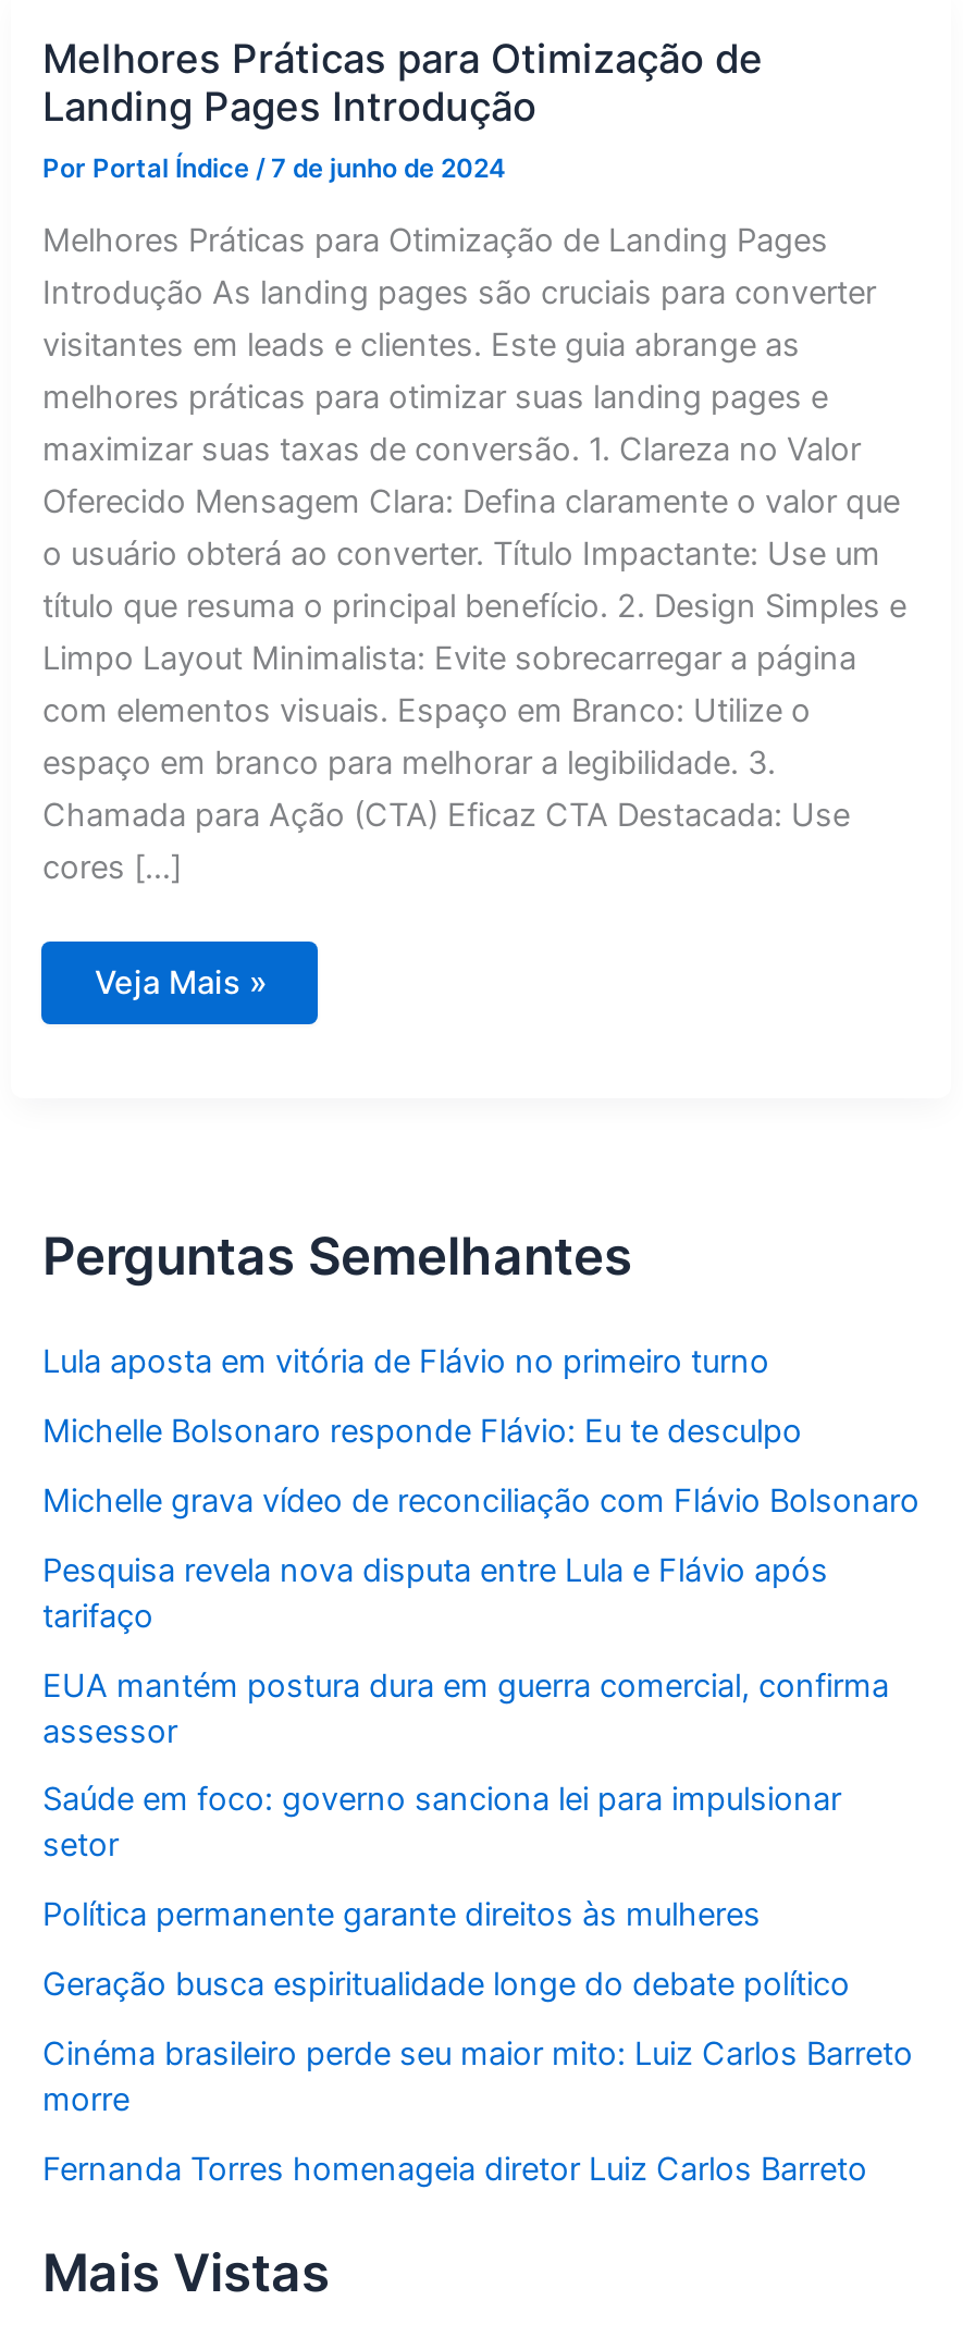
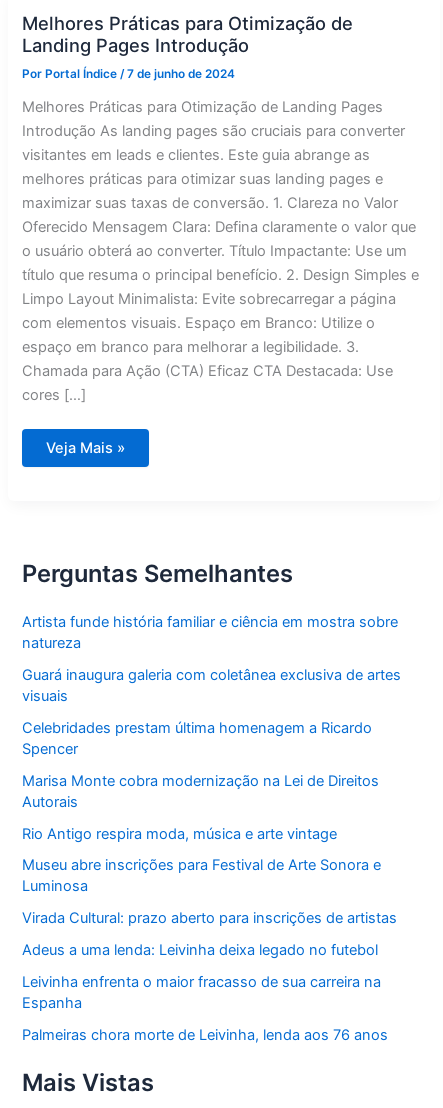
- Lula aposta em vitória de Flávio no primeiro turno
+ Artista funde história familiar e ciência em mostra sobre
+ natureza

- Michelle Bolsonaro responde Flávio: Eu te desculpo
+ Guará inaugura galeria com coletânea exclusiva de artes
+ visuais

- Michelle grava vídeo de reconciliação com Flávio Bolsonaro
+ Celebridades prestam última homenagem a Ricardo
+ Spencer

- Pesquisa revela nova disputa entre Lula e Flávio após
- tarifaço
+ Marisa Monte cobra modernização na Lei de Direitos
+ Autorais

- EUA mantém postura dura em guerra comercial, confirma
- assessor
+ Rio Antigo respira moda, música e arte vintage

- Saúde em foco: governo sanciona lei para impulsionar
- setor
+ Museu abre inscrições para Festival de Arte Sonora e
+ Luminosa

- Política permanente garante direitos às mulheres
+ Virada Cultural: prazo aberto para inscrições de artistas

- Geração busca espiritualidade longe do debate político
+ Adeus a uma lenda: Leivinha deixa legado no futebol

- Cinéma brasileiro perde seu maior mito: Luiz Carlos Barreto
- morre
+ Leivinha enfrenta o maior fracasso de sua carreira na
+ Espanha

- Fernanda Torres homenageia diretor Luiz Carlos Barreto
+ Palmeiras chora morte de Leivinha, lenda aos 76 anos
